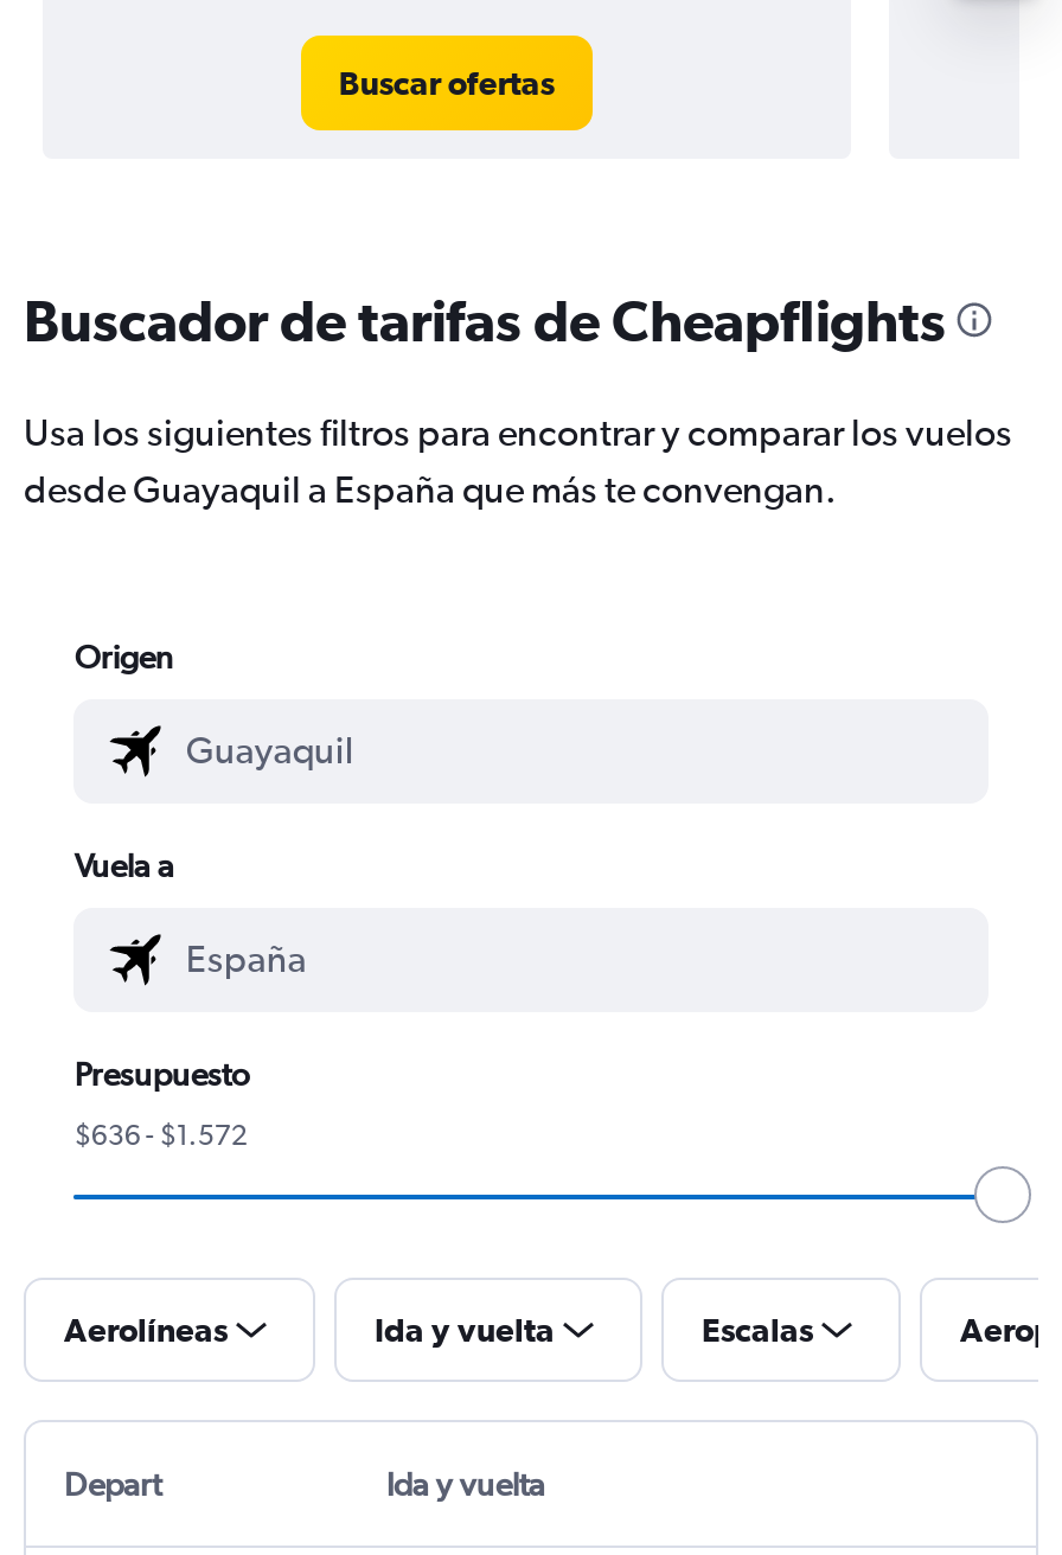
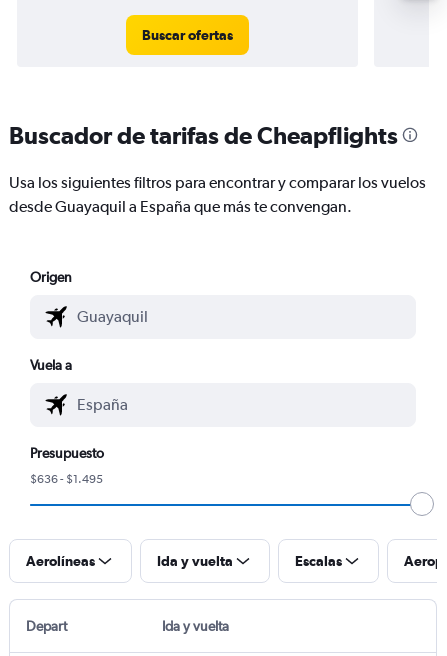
- $636 - $1.572
+ $636 - $1.495
